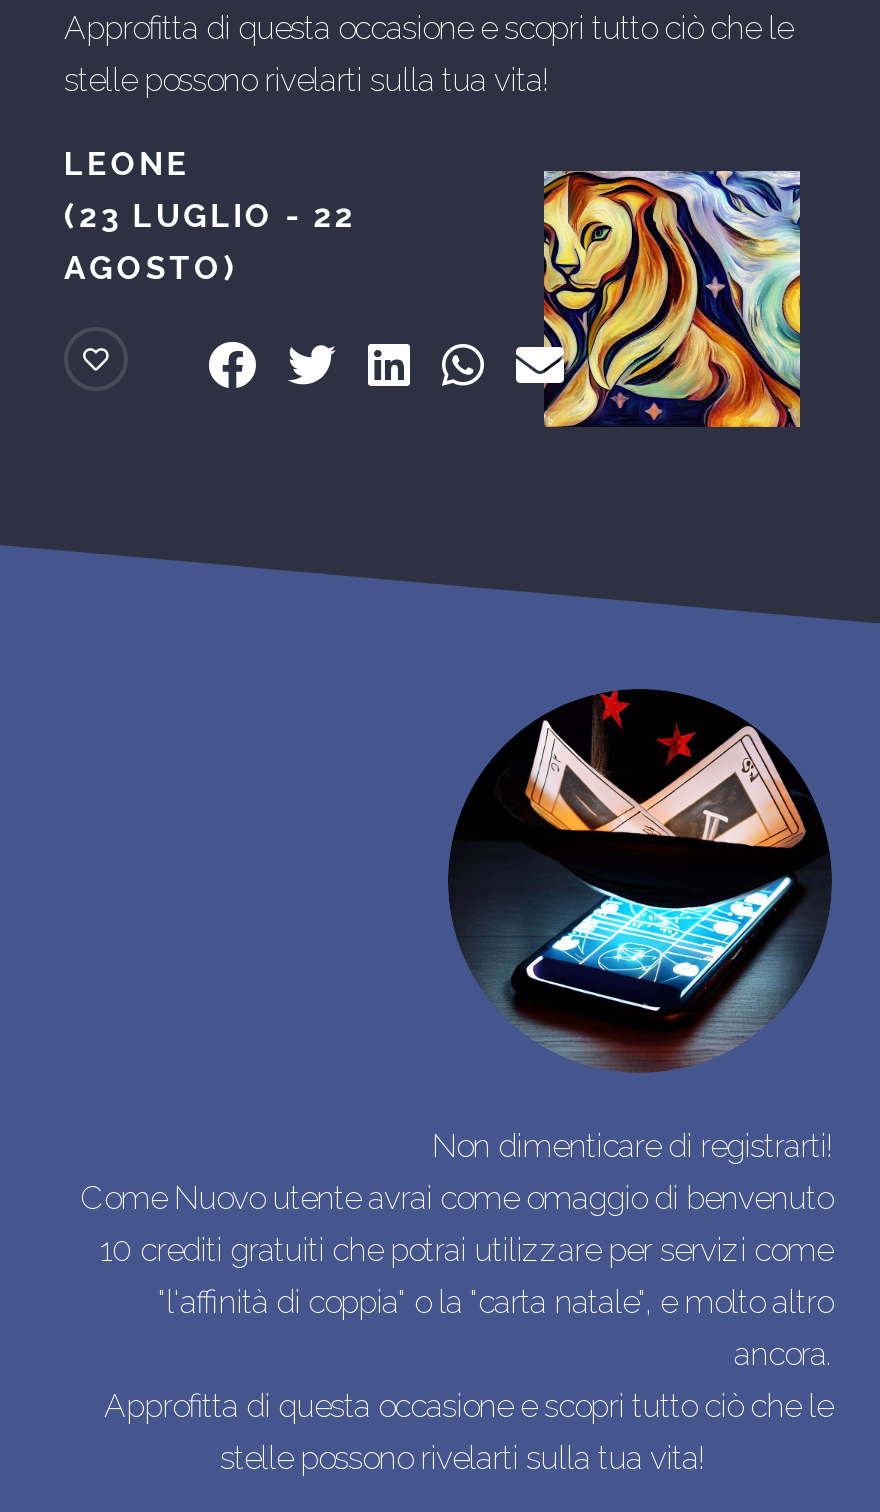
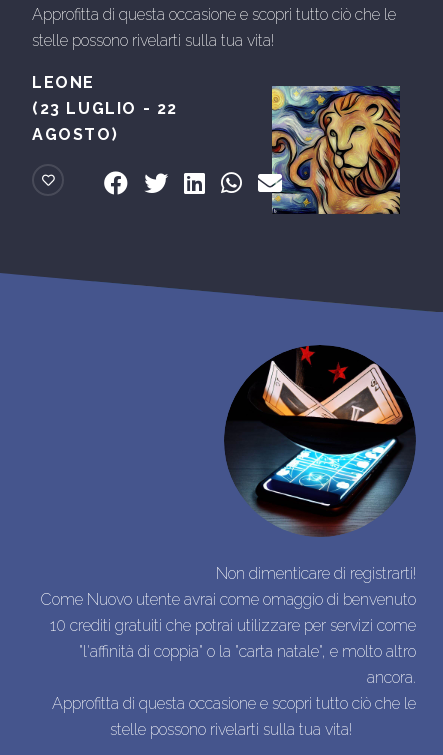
- [image]
+ [image]
